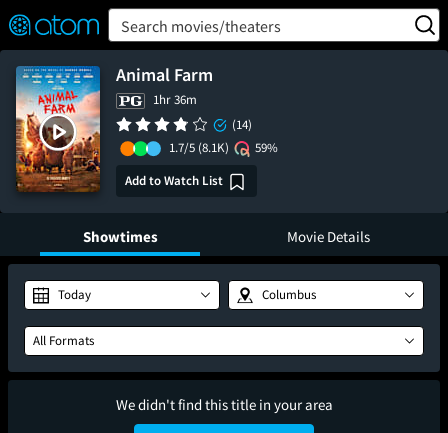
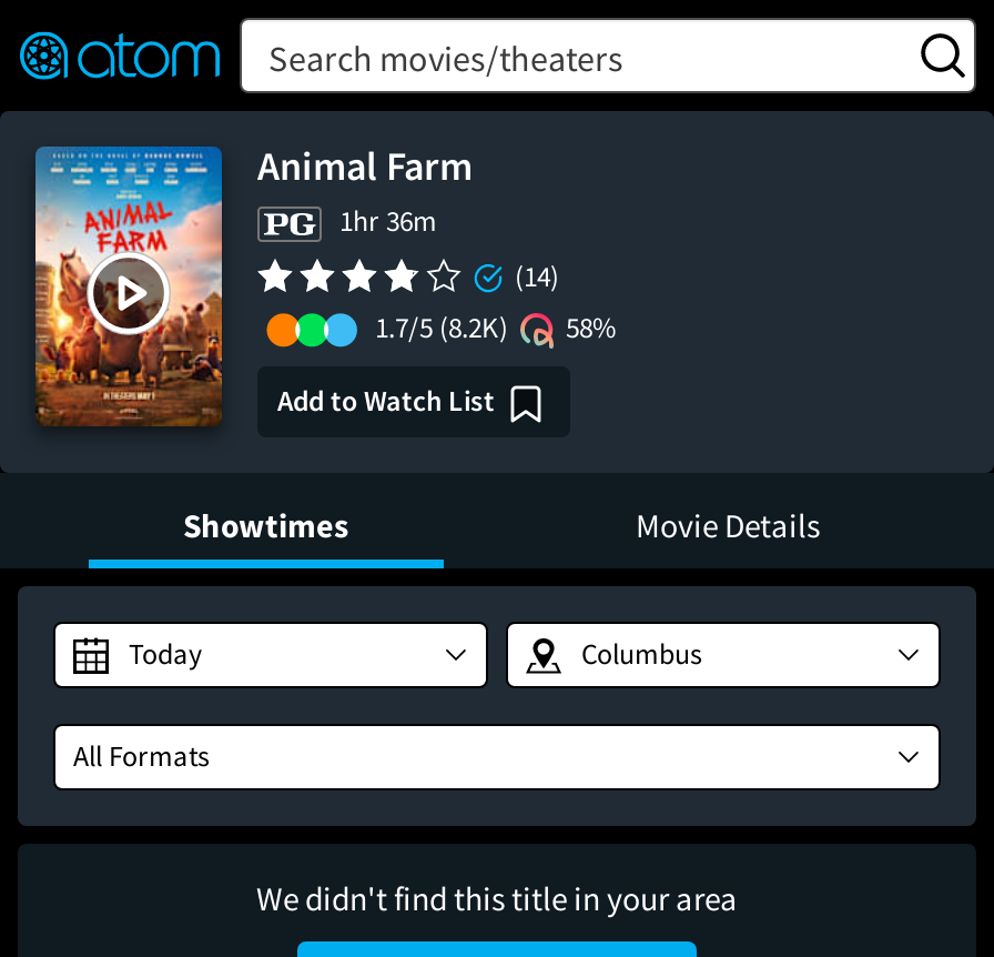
- 1.7/5 (8.1K)
- 59%
+ 1.7/5 (8.2K)
+ 58%
